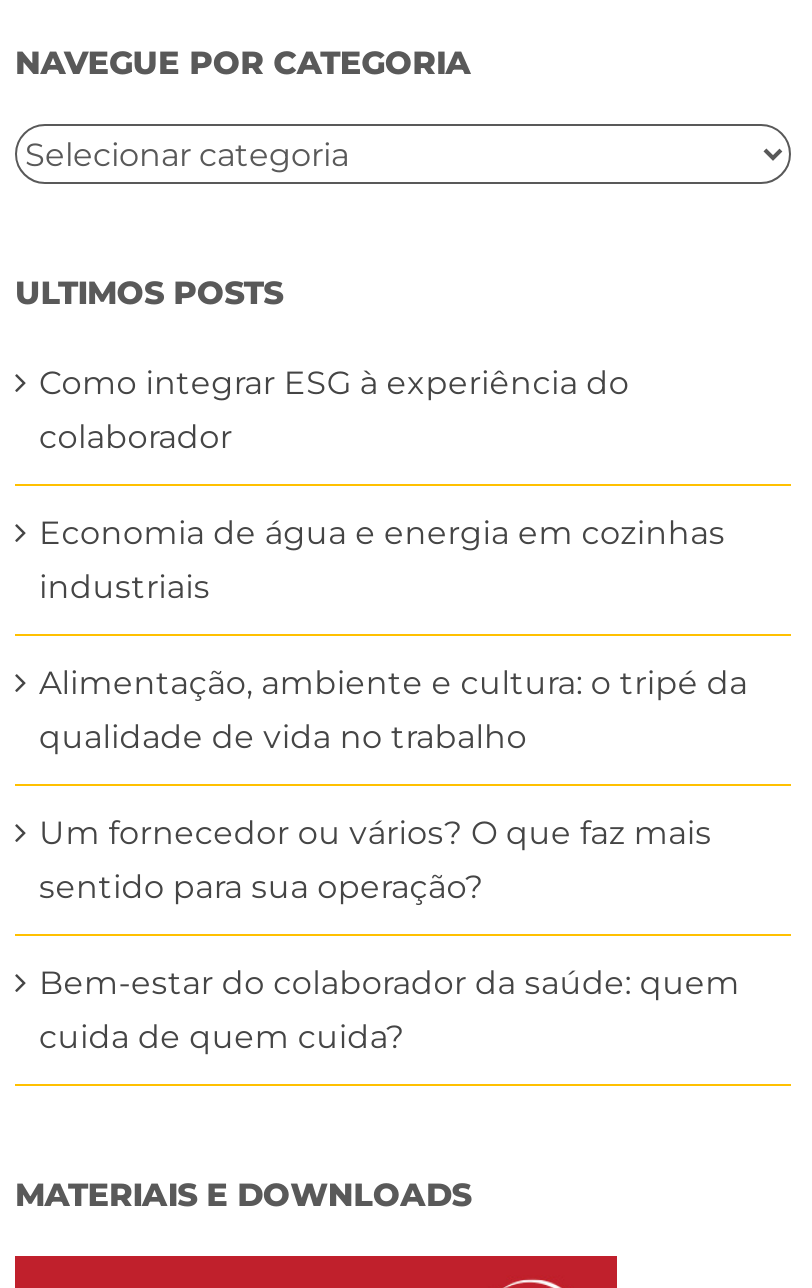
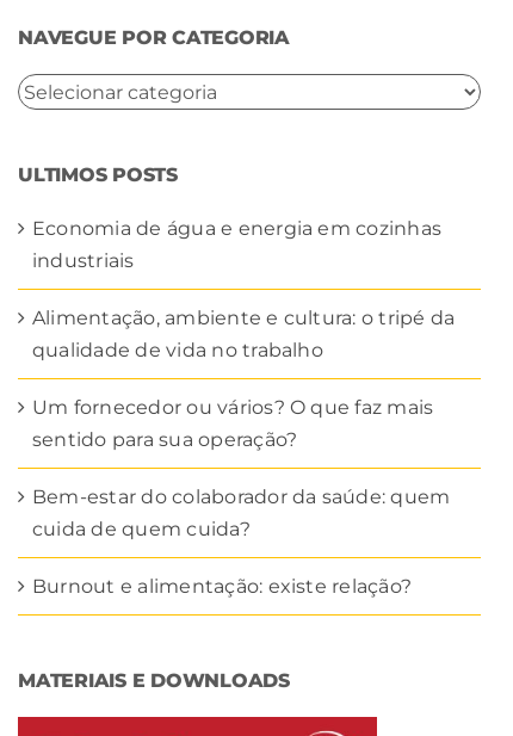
- Como integrar ESG à experiência do
- colaborador

moved up: Economia de água e energia em cozinhas | industriais | Alimentação, ambiente e cultura: o tripé da | qualidade de vida no trabalho | Um fornecedor ou vários? O que faz mais | sentido para sua operação? | Bem-estar do colaborador da saúde: quem | cuida de quem cuida?

+ Burnout e alimentação: existe relação?
